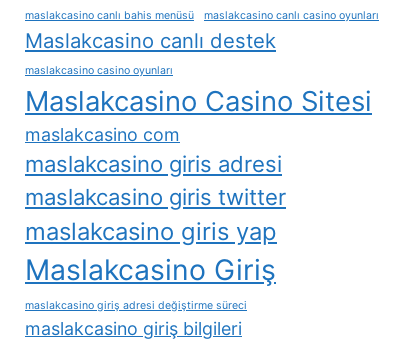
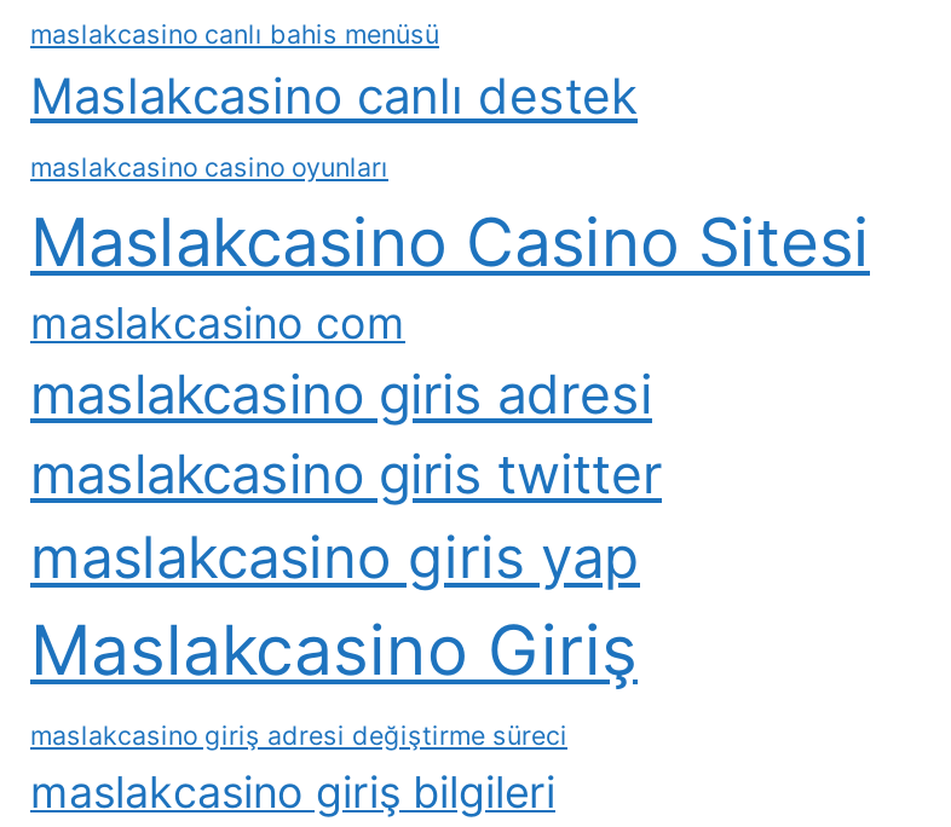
- maslakcasino canlı casino oyunları
